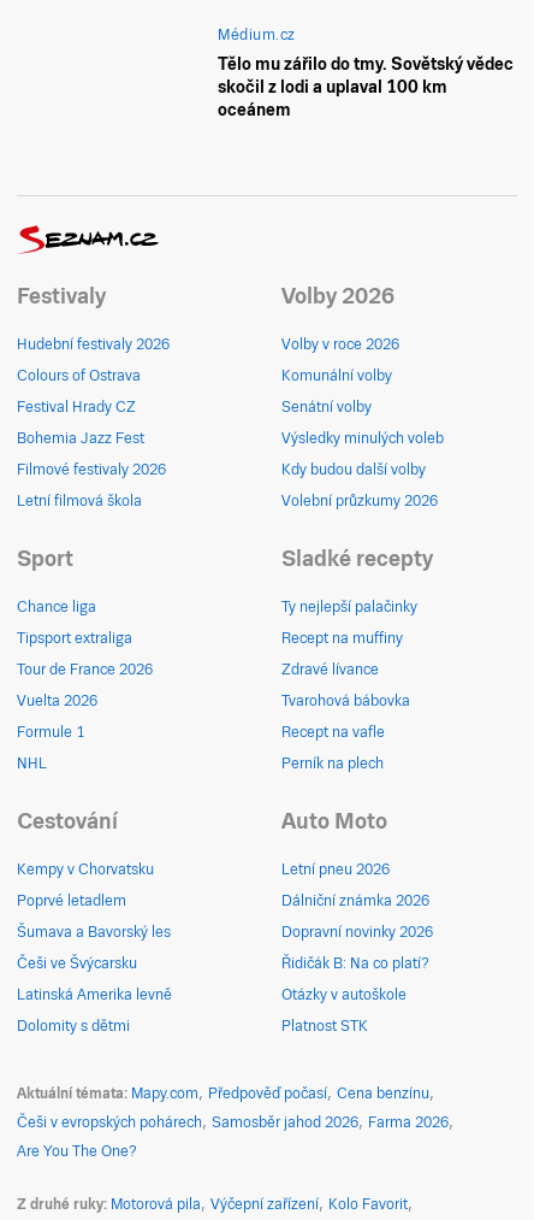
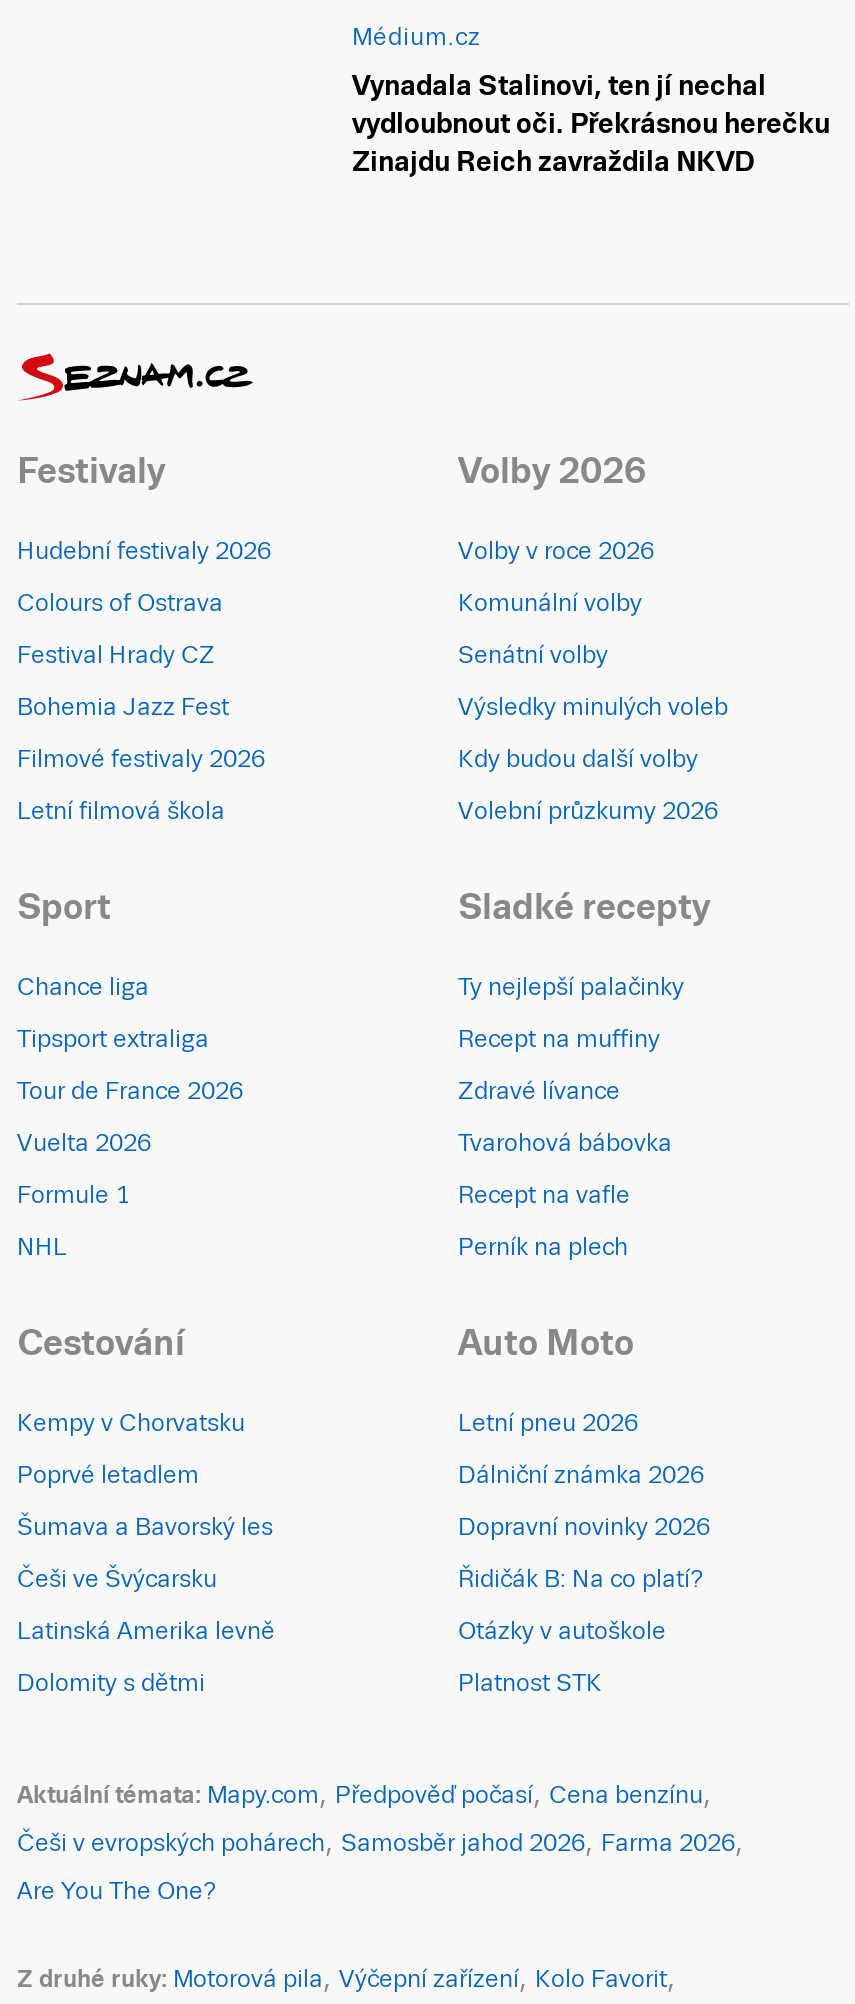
- Tělo mu zářilo do tmy. Sovětský vědec
- skočil z lodi a uplaval 100 km
- oceánem
+ Vynadala Stalinovi, ten jí nechal
+ vydloubnout oči. Překrásnou herečku
+ Zinajdu Reich zavraždila NKVD
